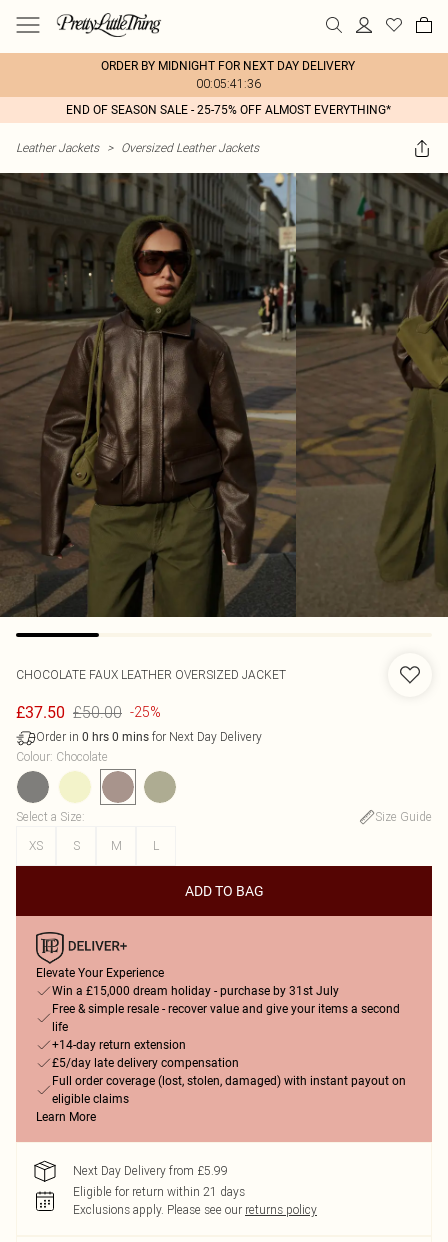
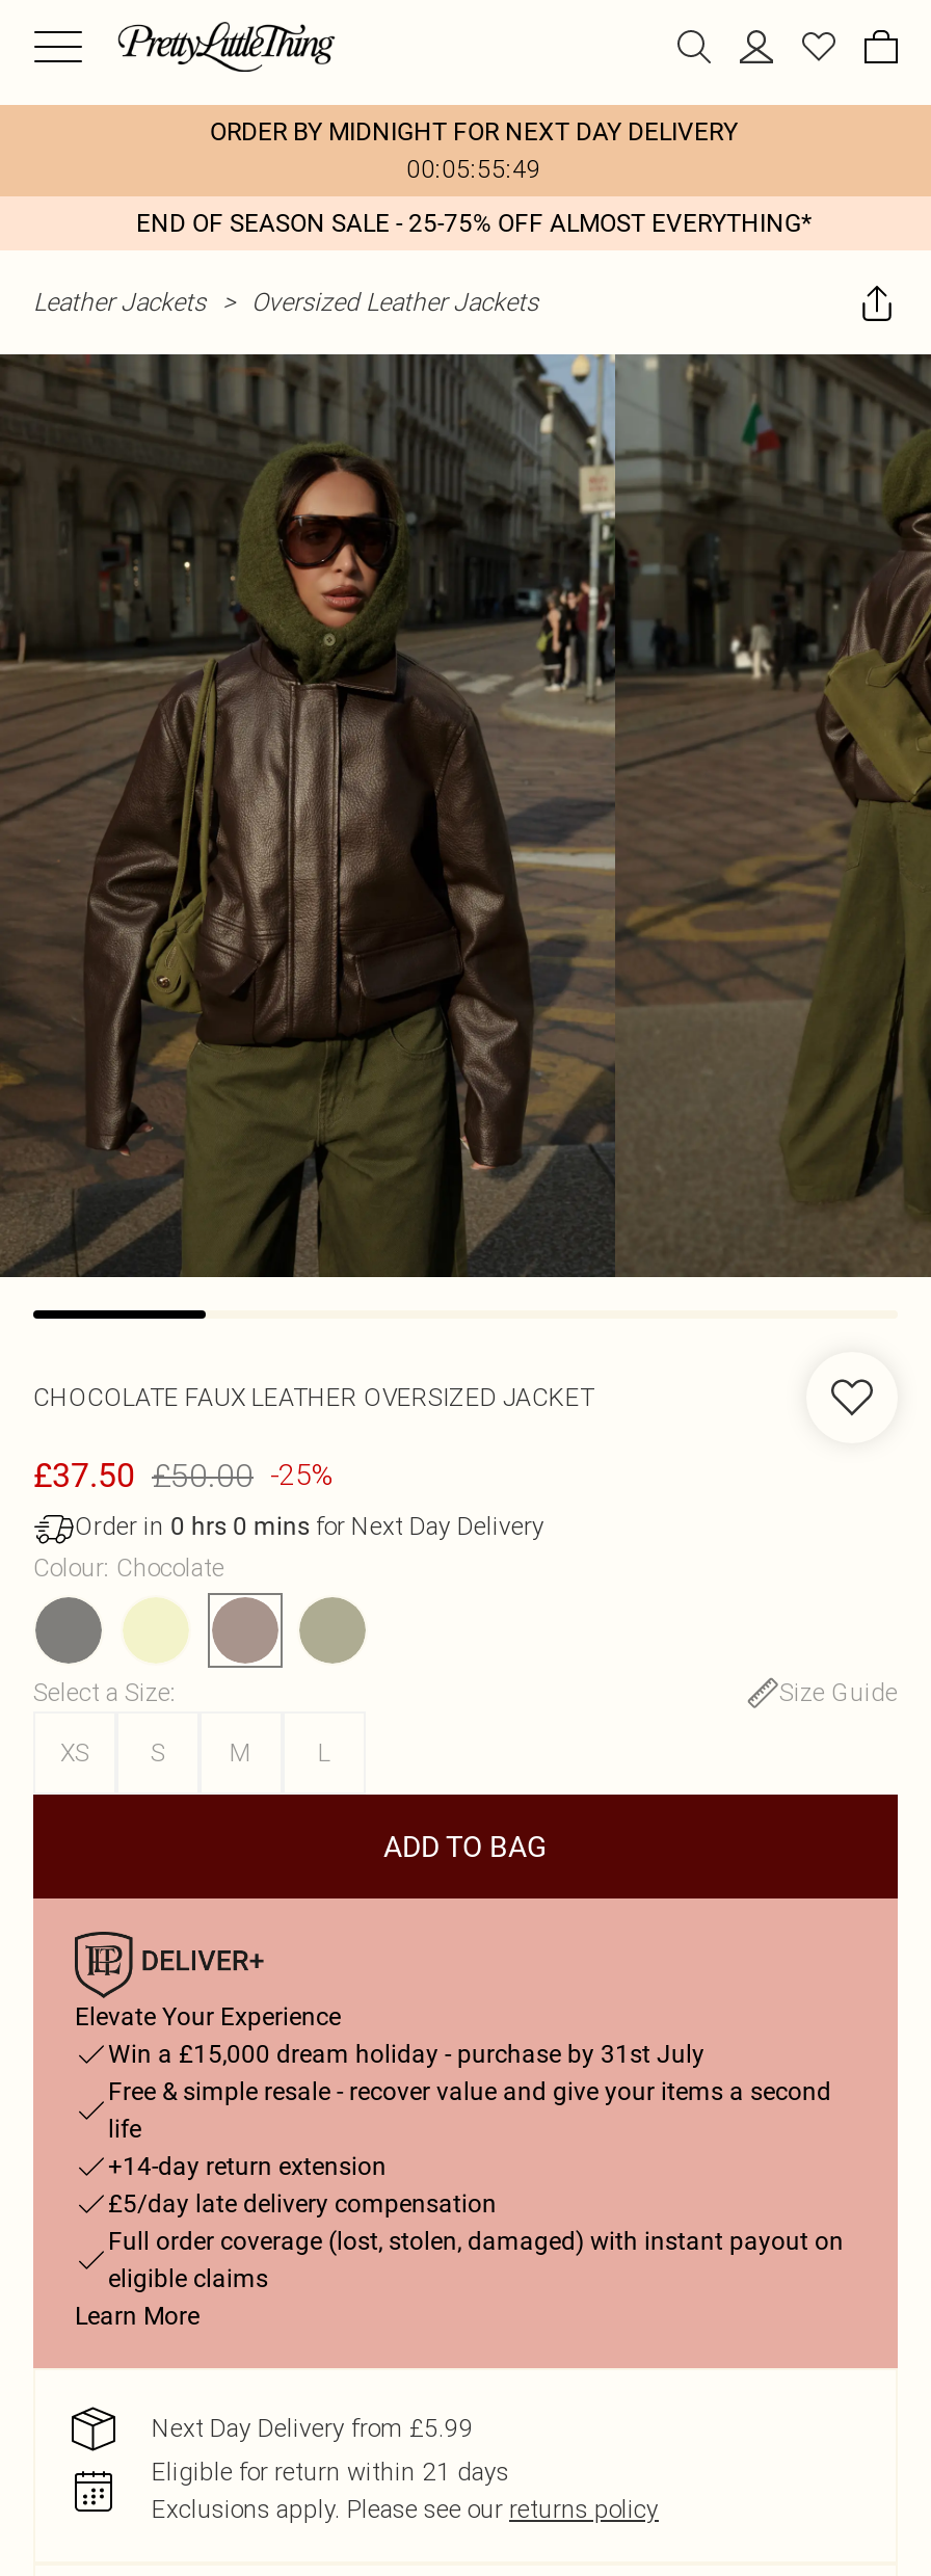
- 00:05:41:36
+ 00:05:55:49
